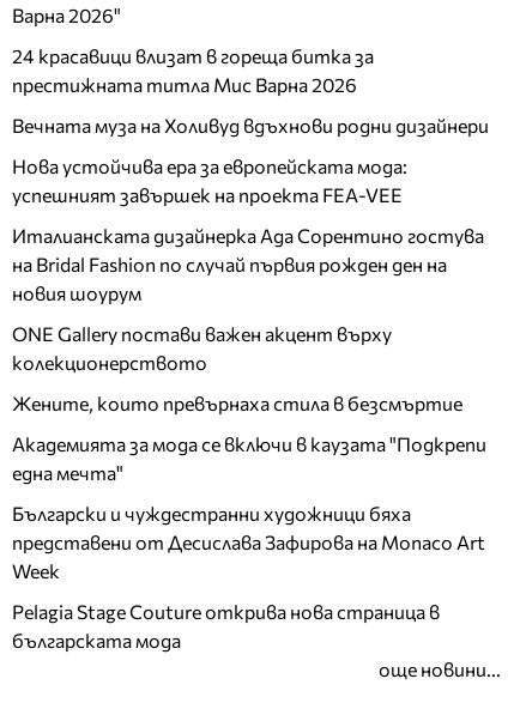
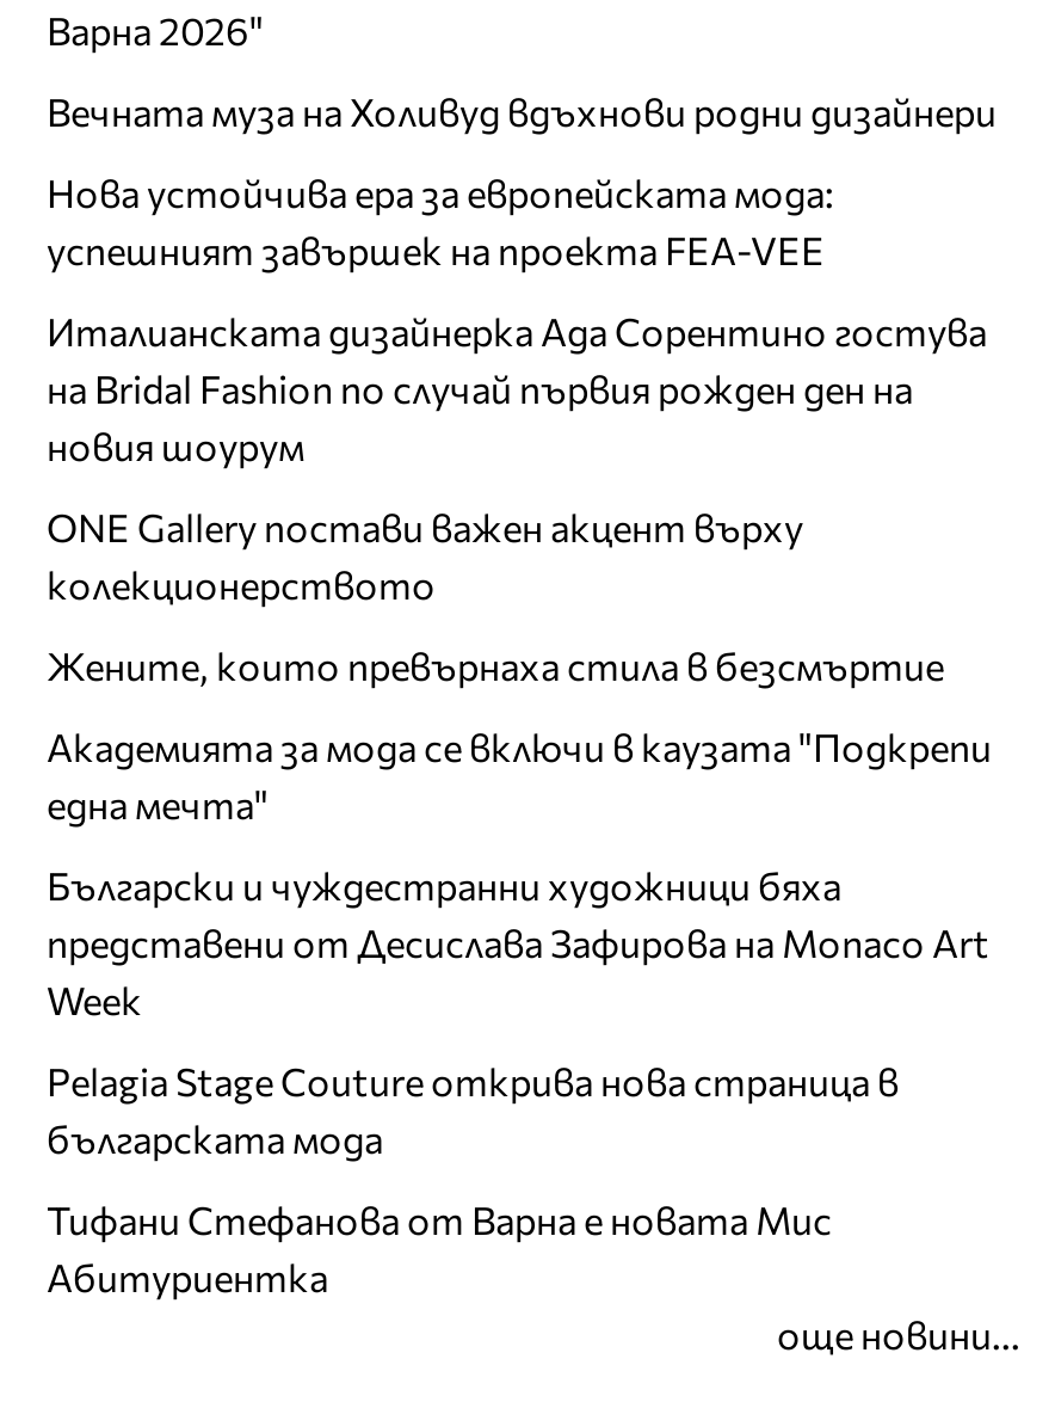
- 24 красавици влизат в гореща битка за
- престижната титла Мис Варна 2026

moved up: Вечната муза на Холивуд вдъхнови родни дизайнери | Нова устойчива ера за европейската мода: | успешният завършек на проекта FEA-VEE | ... | Pelagia Stage Couture открива нова страница в | българската мода

+ Тифани Стефанова от Варна е новата Мис
+ Абитуриентка
